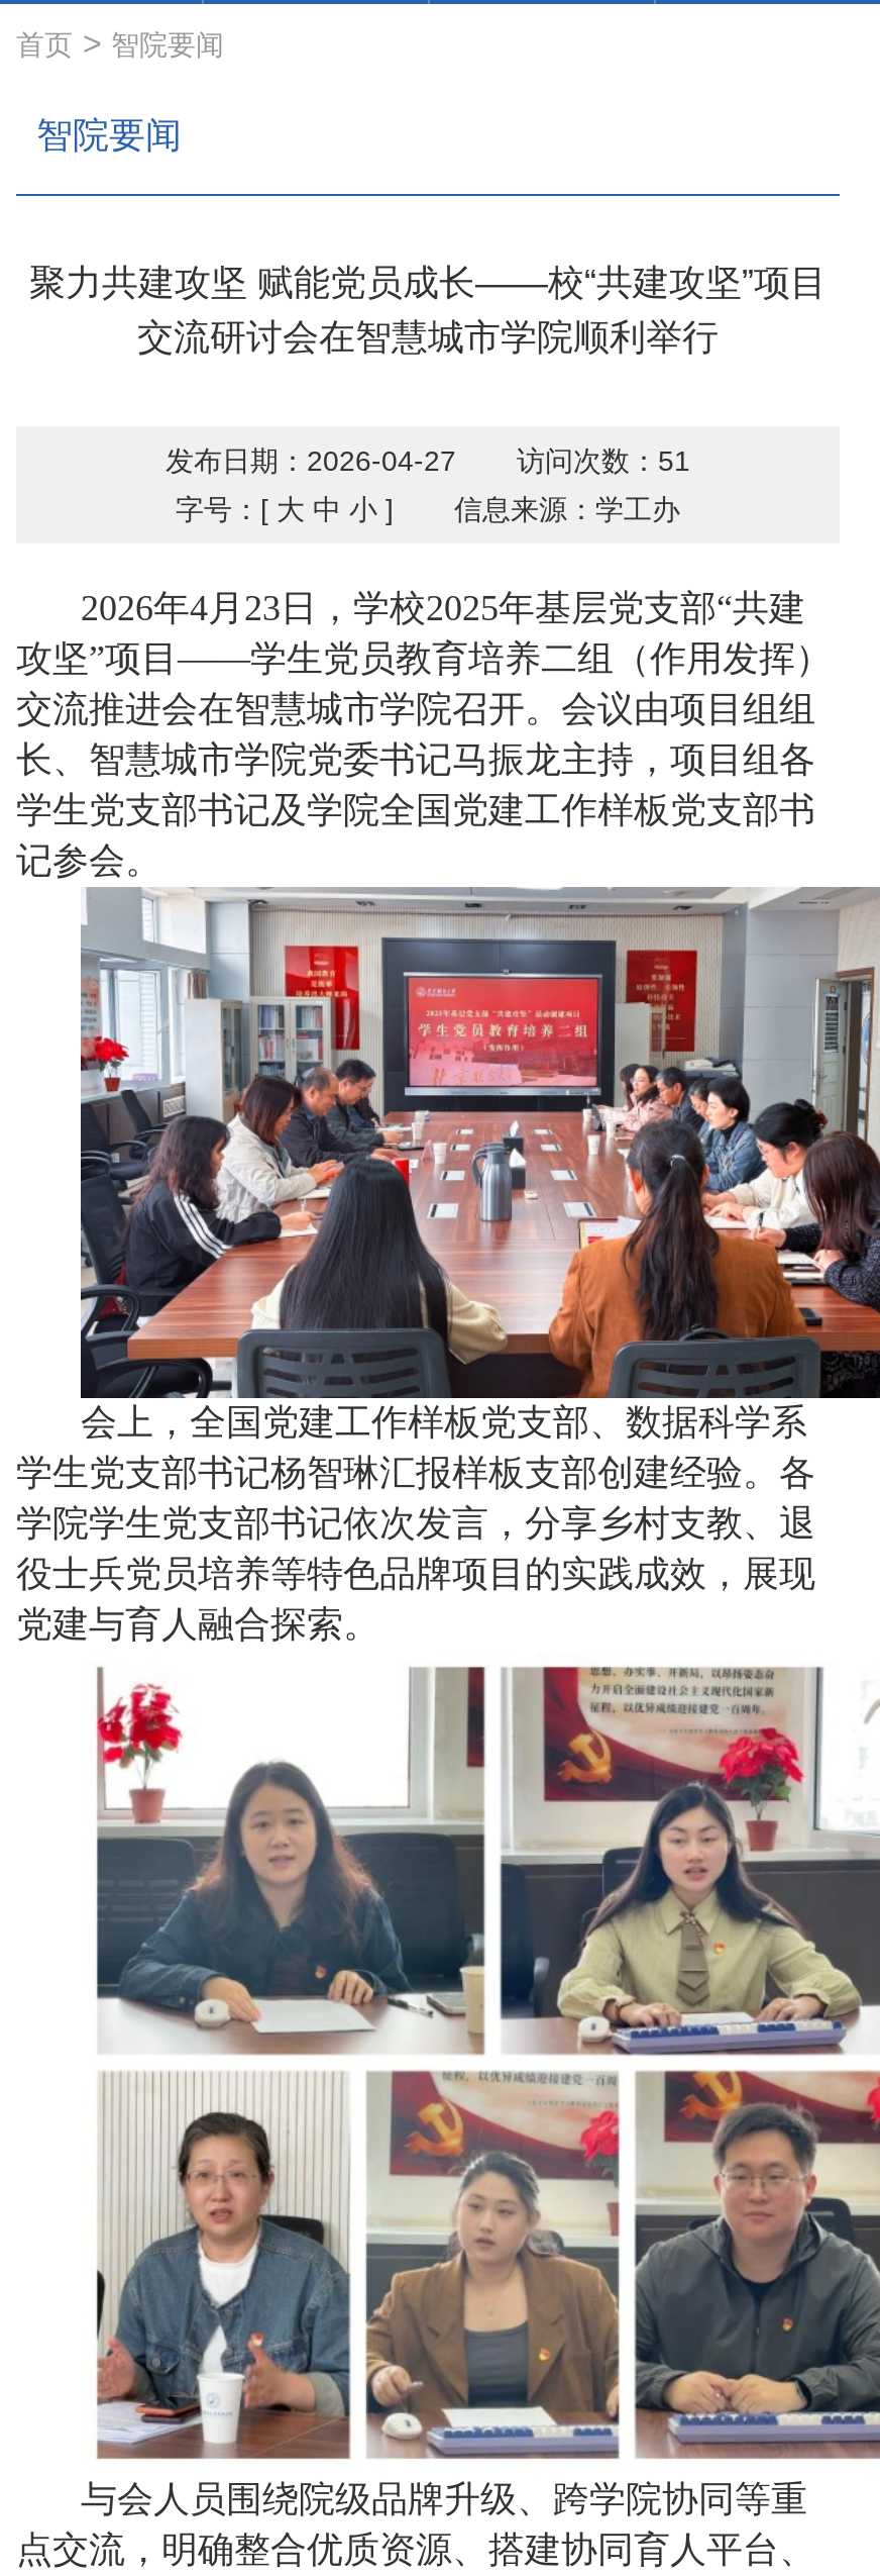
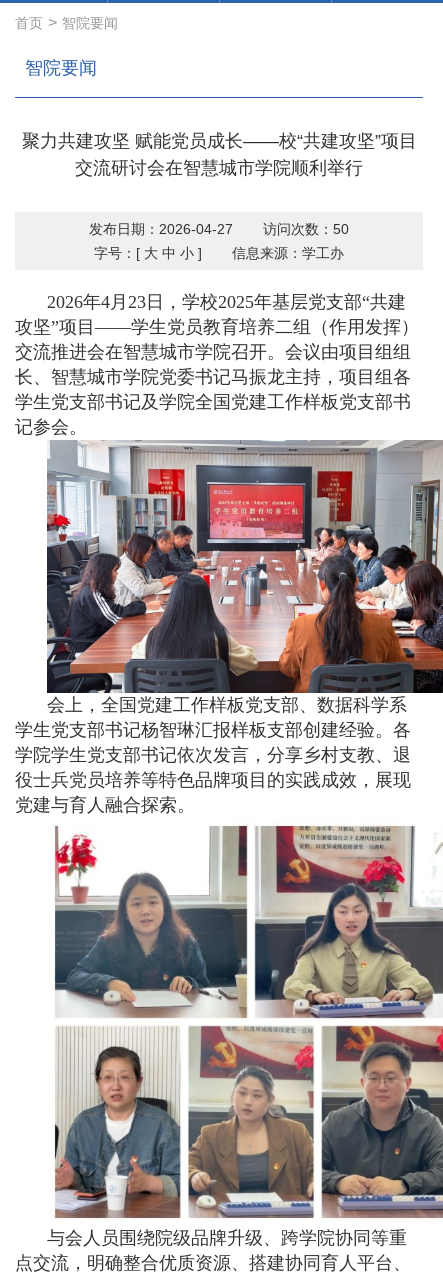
- 发布日期：2026-04-27 访问次数：51
+ 发布日期：2026-04-27 访问次数：50
